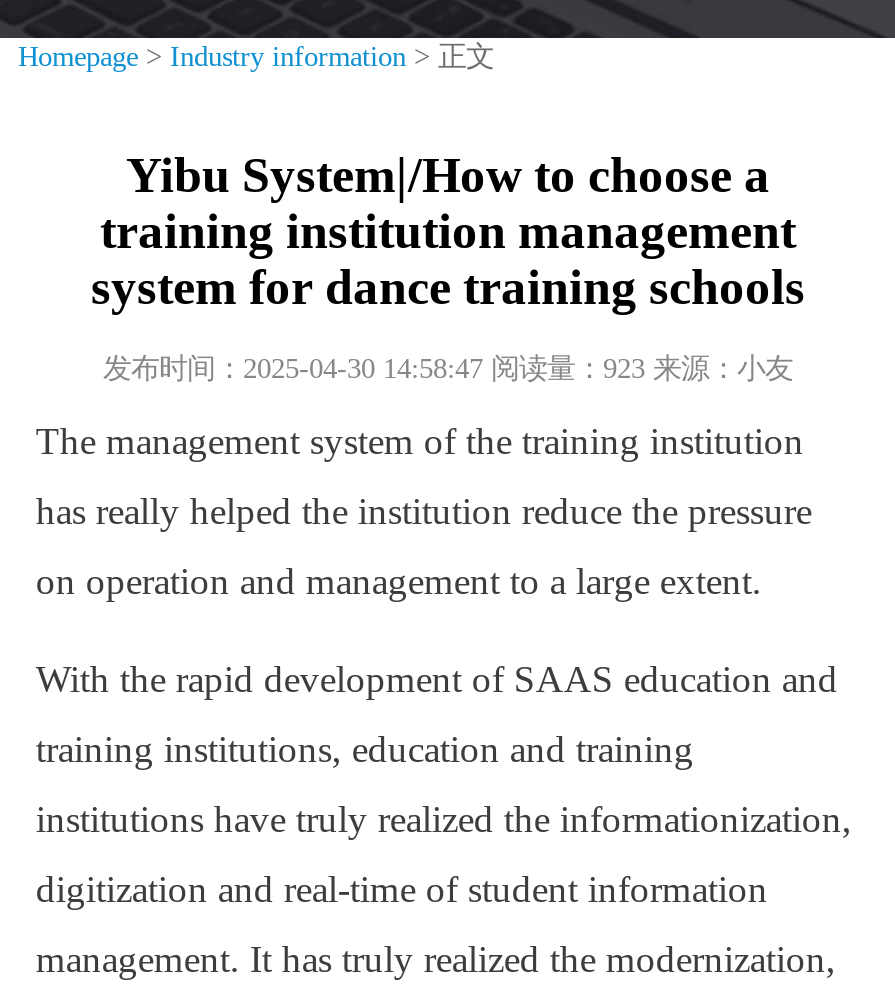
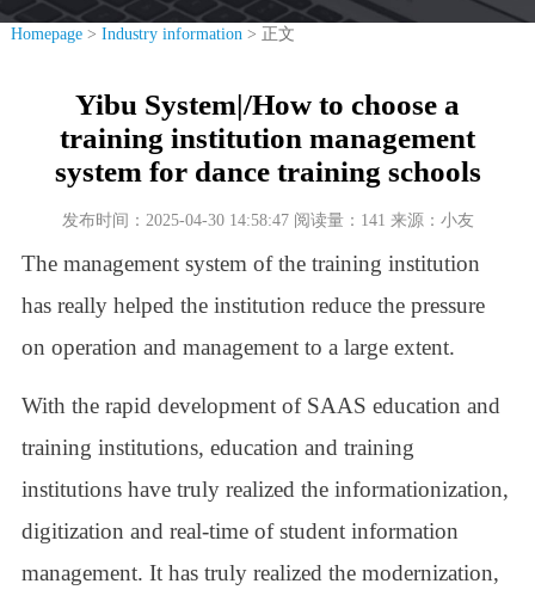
- 发布时间：2025-04-30 14:58:47 阅读量：923 来源：小友
+ 发布时间：2025-04-30 14:58:47 阅读量：141 来源：小友
